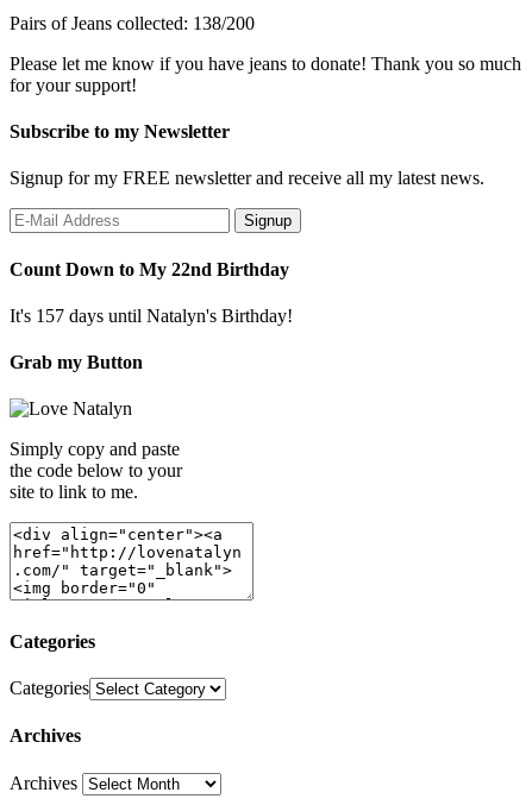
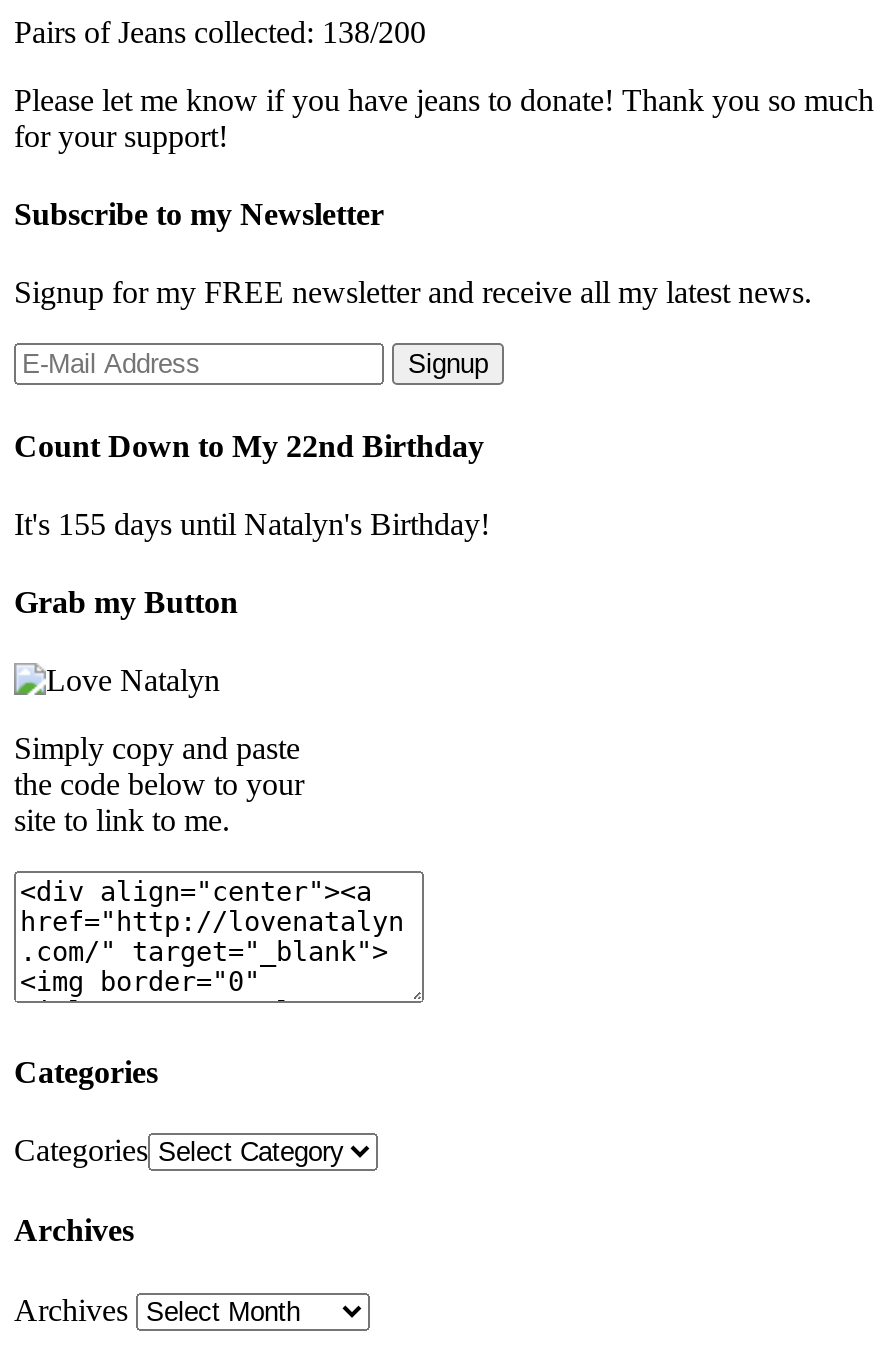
- It's 157 days until Natalyn's Birthday!
+ It's 155 days until Natalyn's Birthday!
